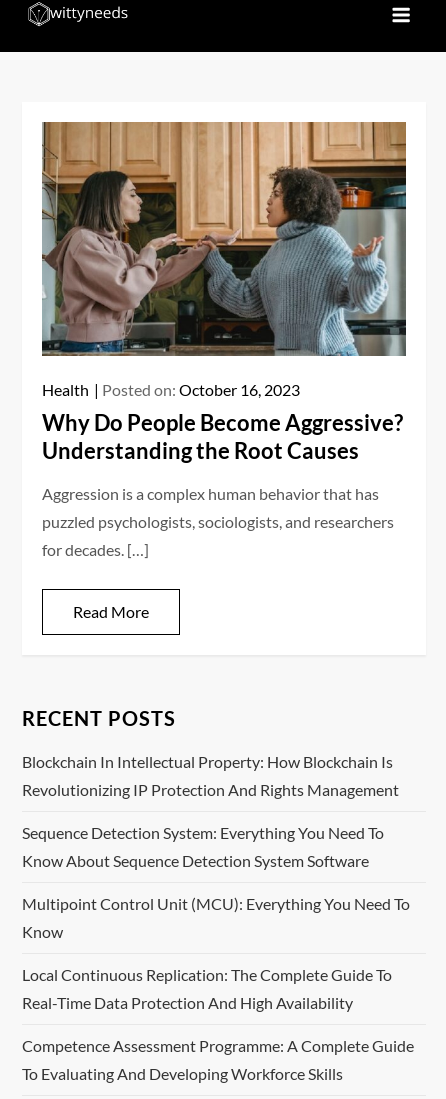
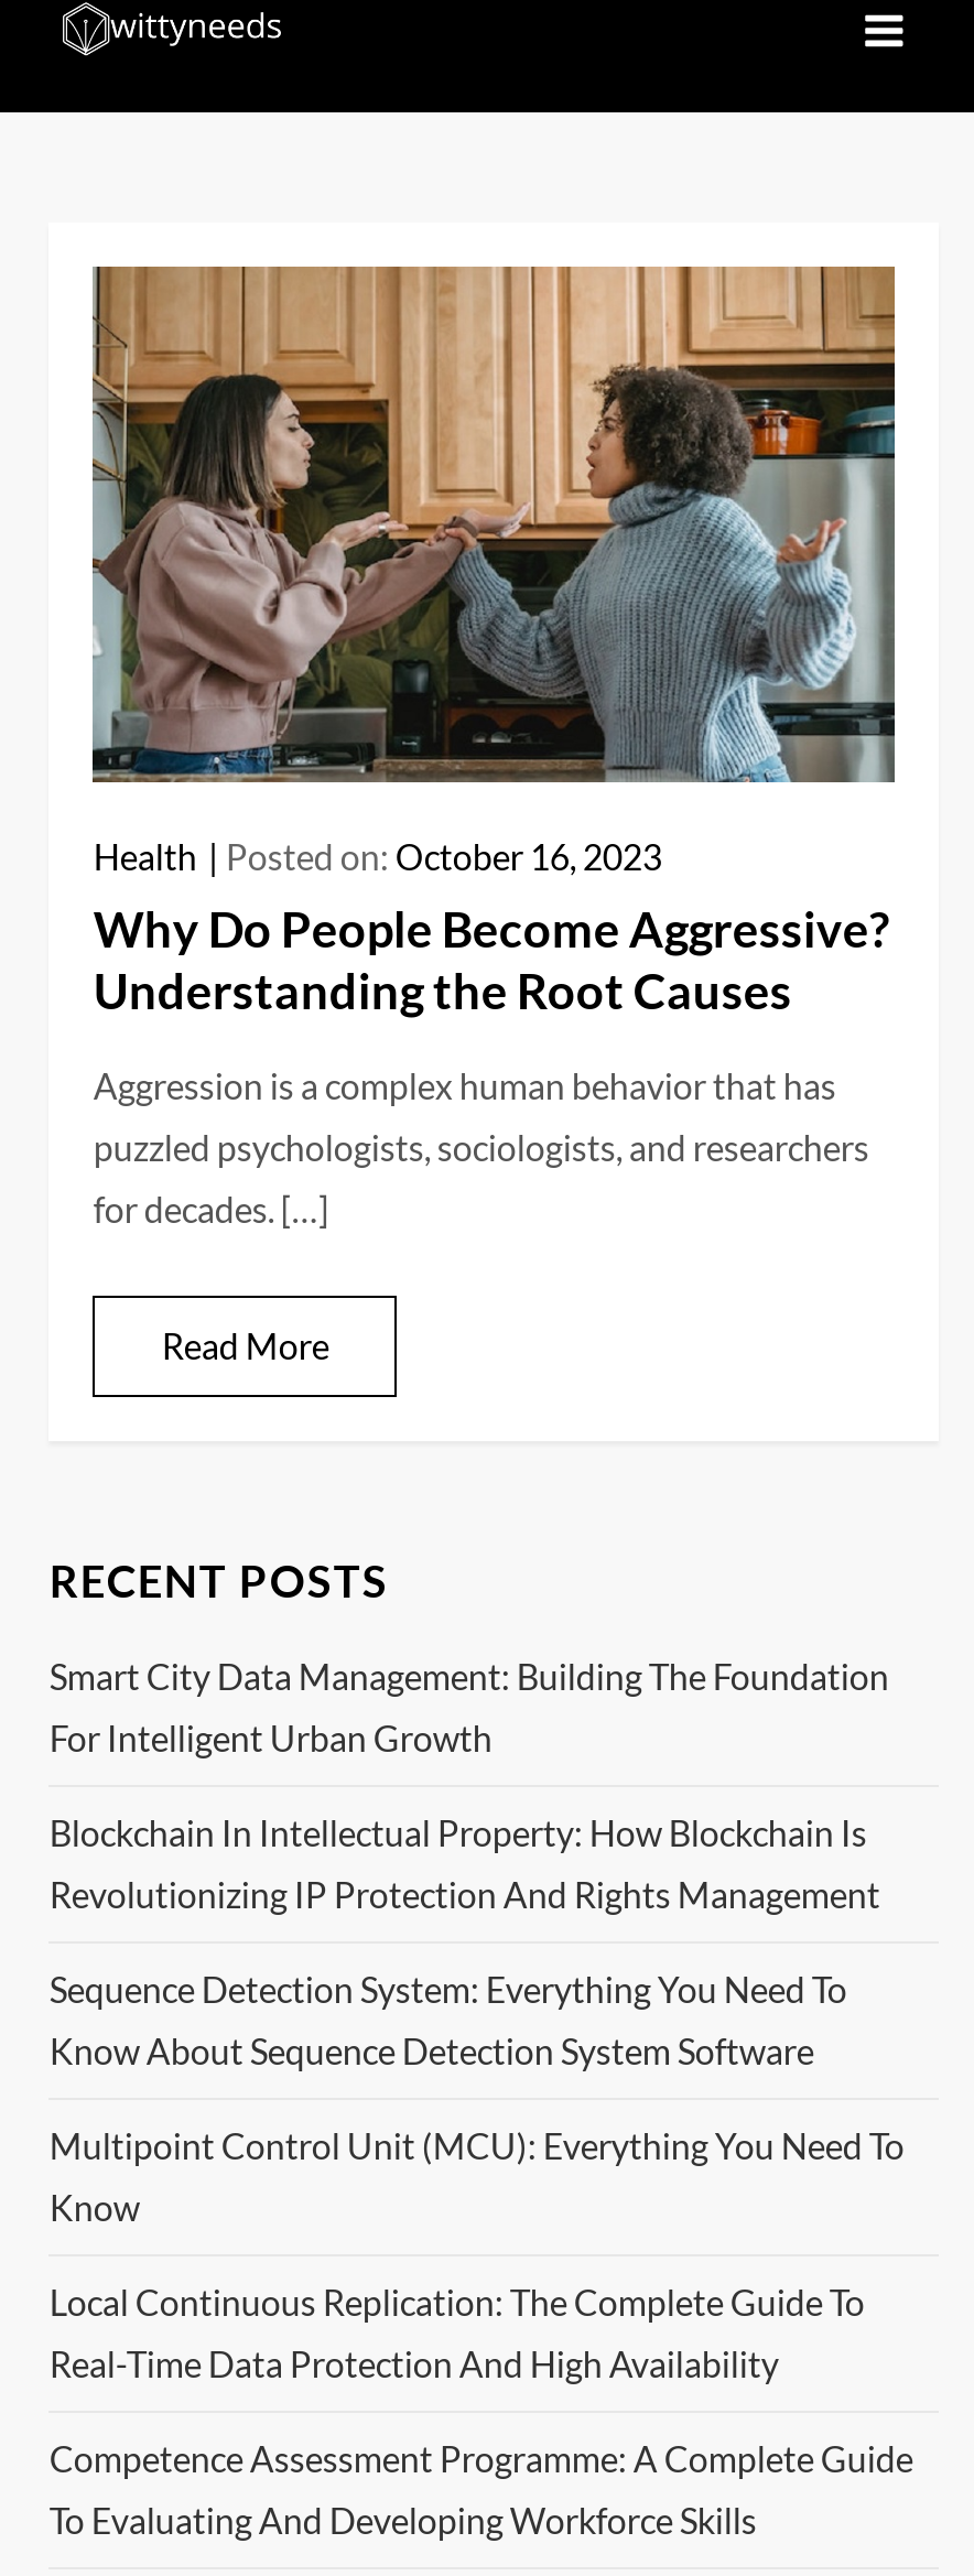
+ Smart City Data Management: Building The Foundation
+ For Intelligent Urban Growth
